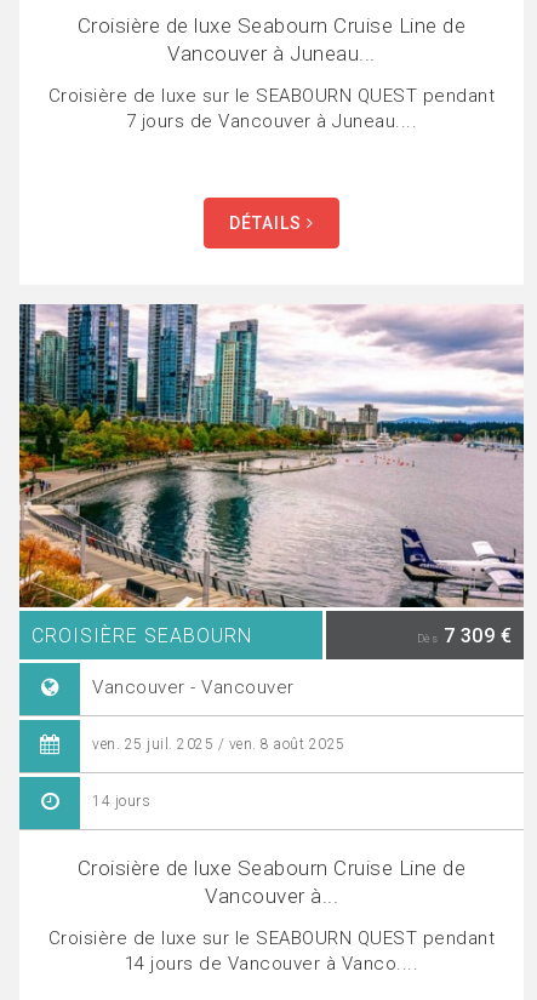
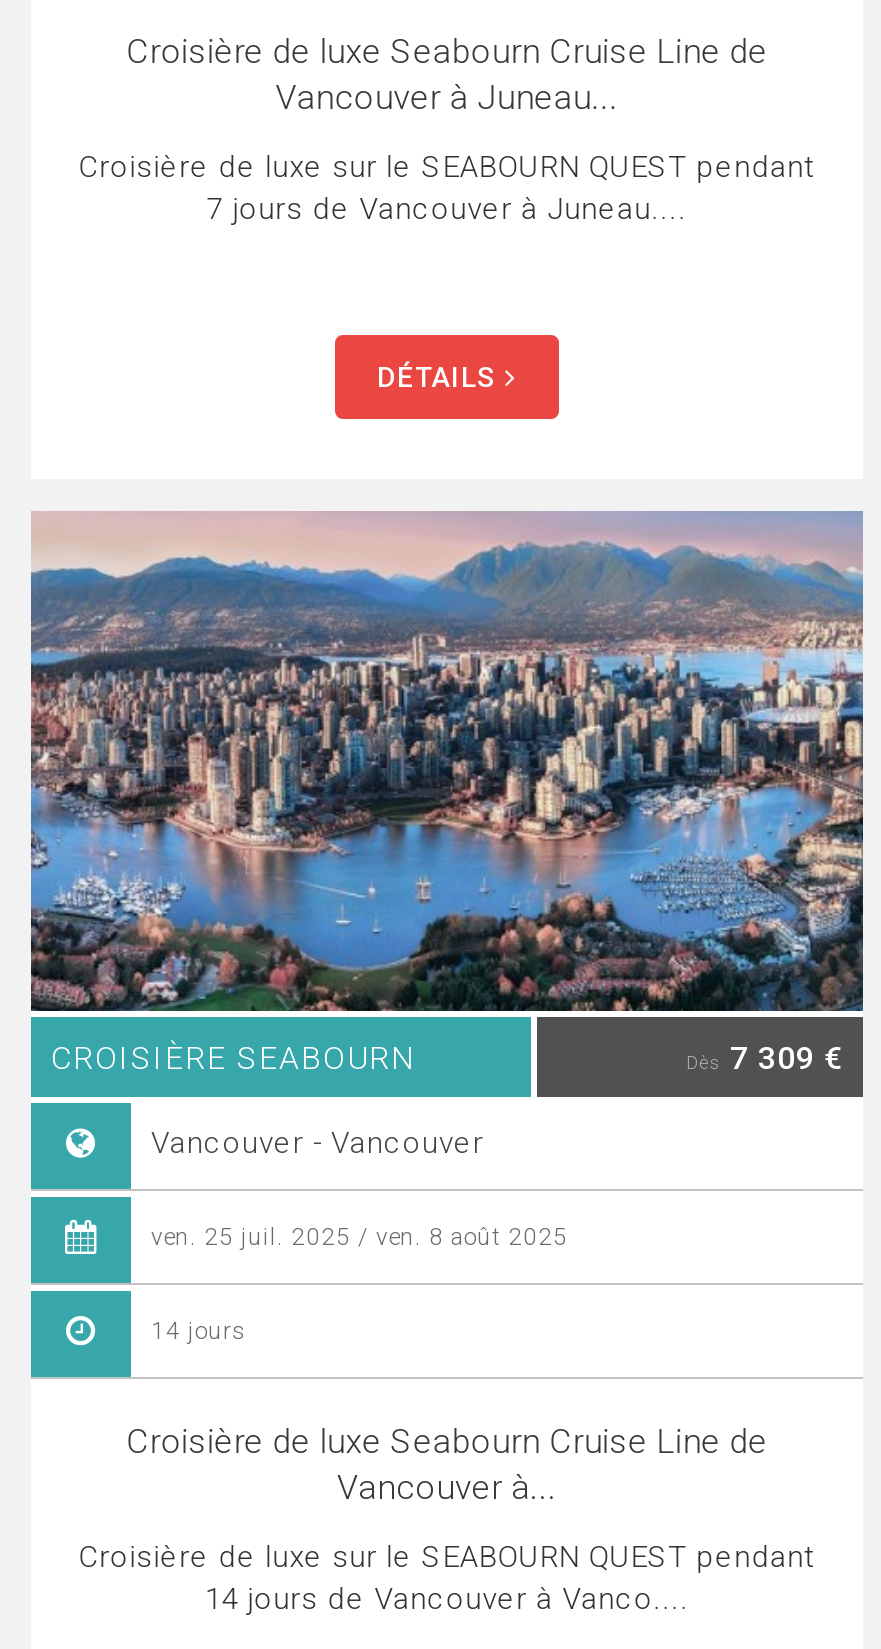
- [image]
+ [image]
